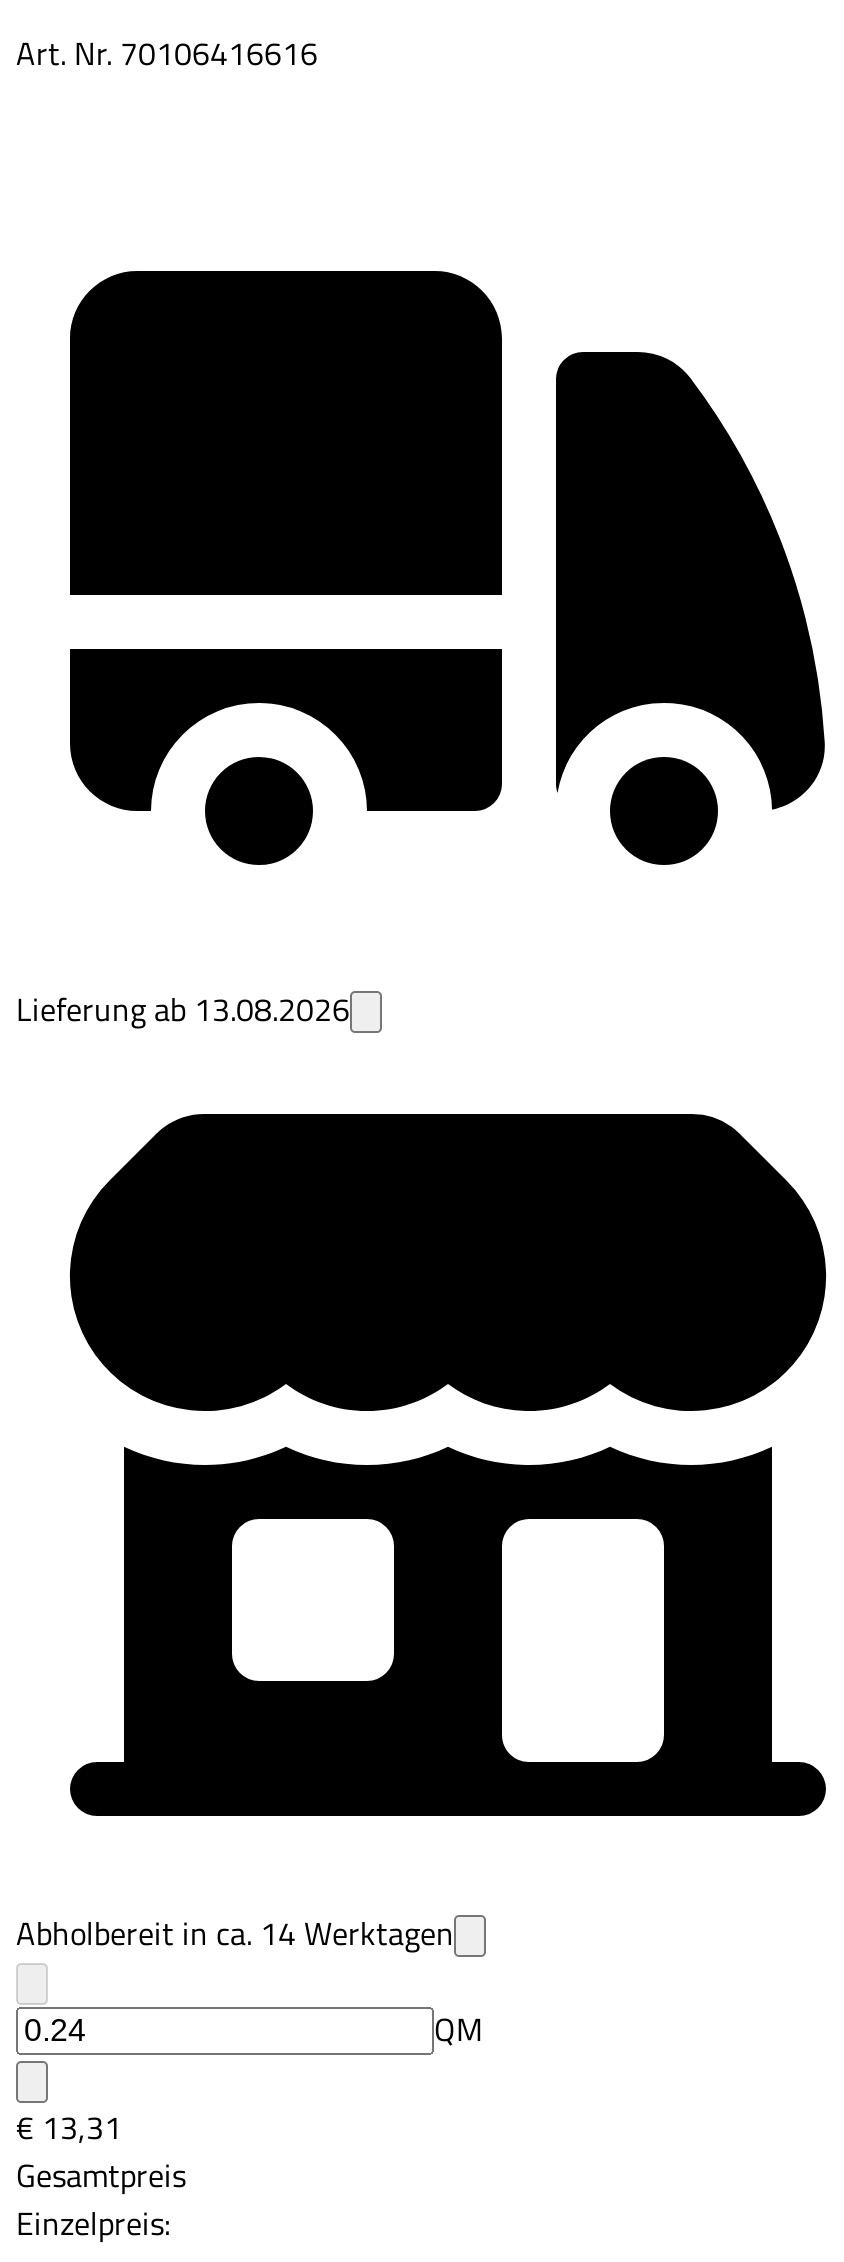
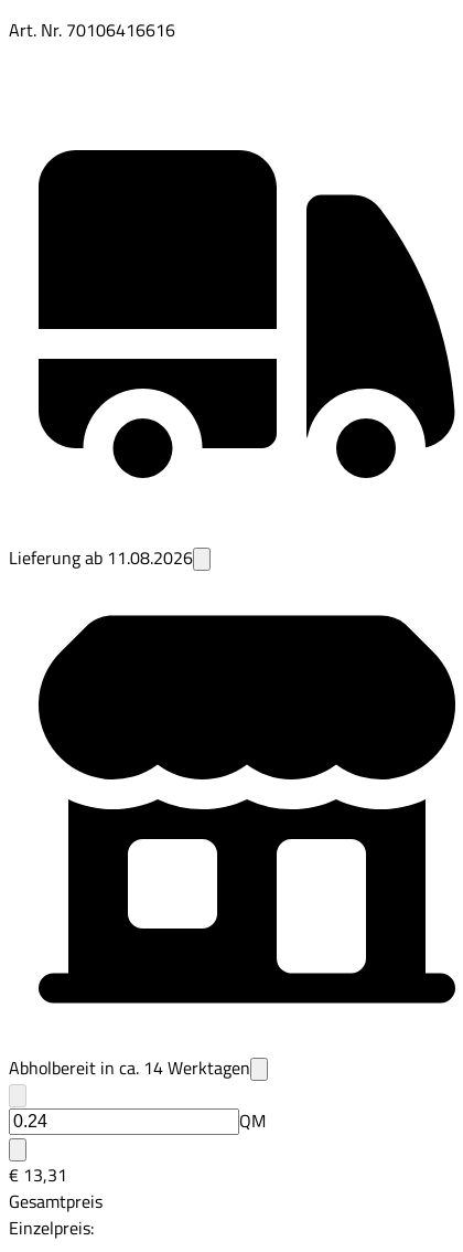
- Lieferung ab 13.08.2026
+ Lieferung ab 11.08.2026
